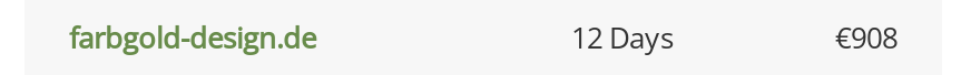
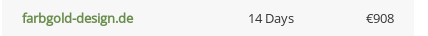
- 12 Days
+ 14 Days
